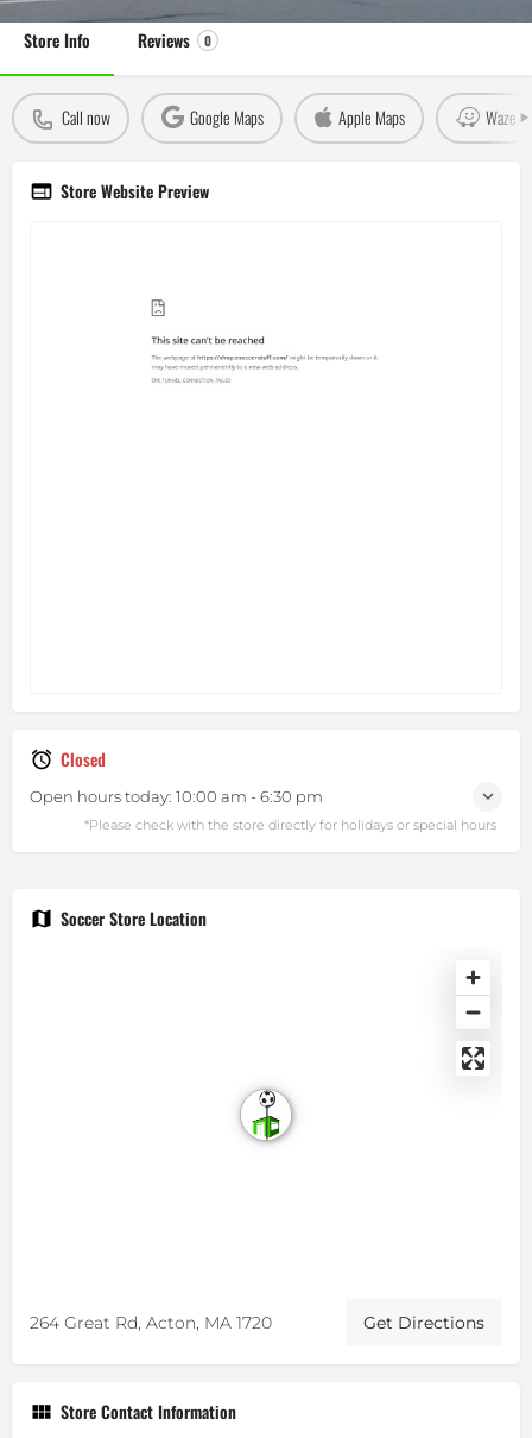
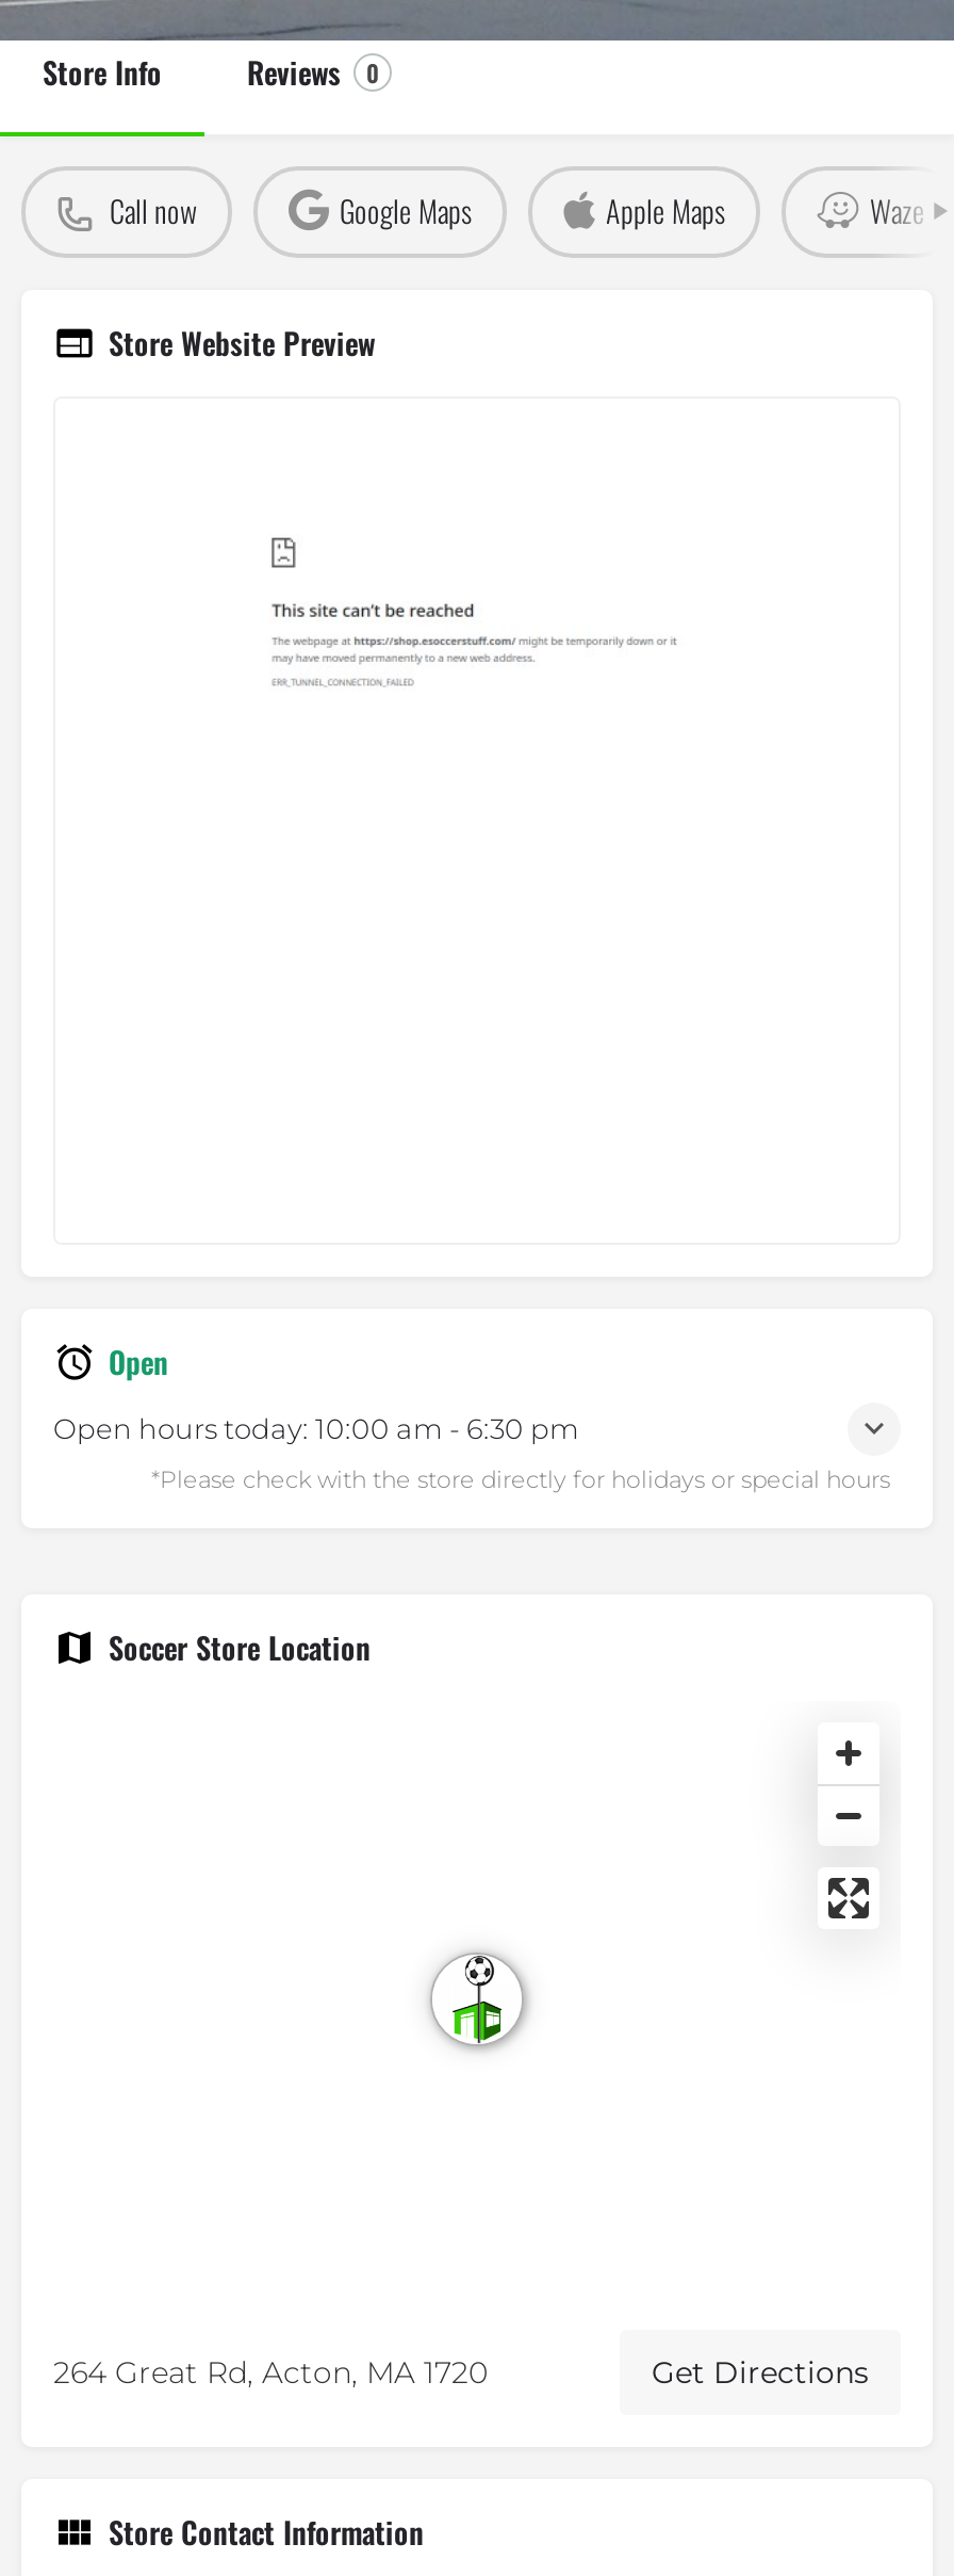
- Closed
+ Open
